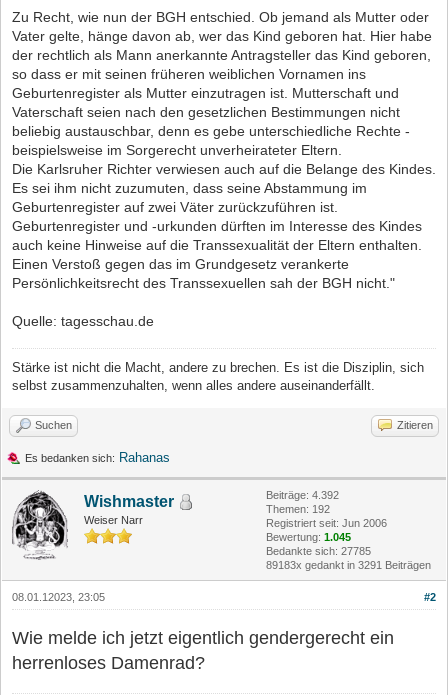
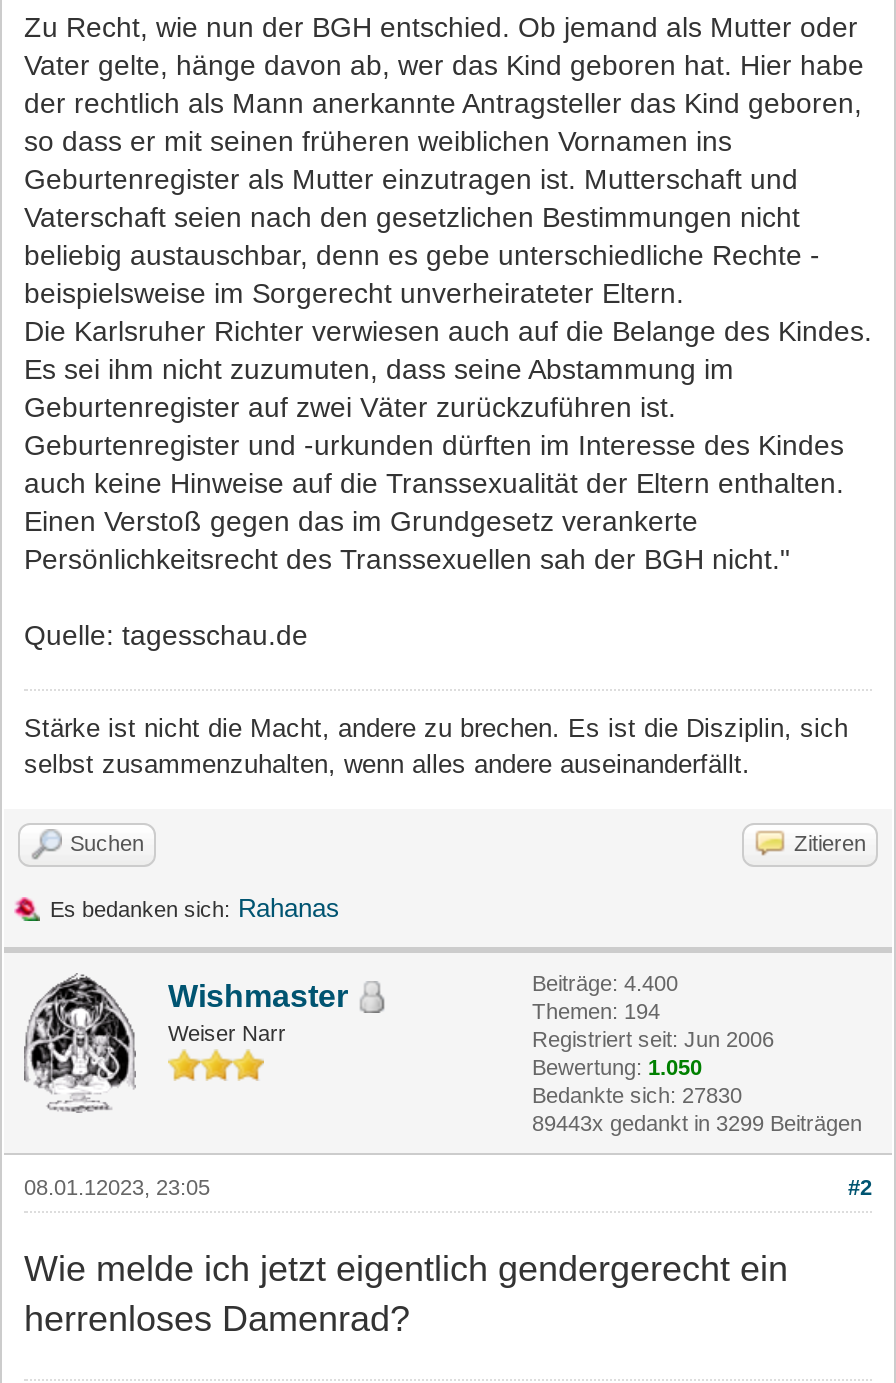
- Beiträge: 4.392
+ Beiträge: 4.400

- Themen: 192
+ Themen: 194

- Bewertung: 1.045
+ Bewertung: 1.050

- Bedankte sich: 27785
+ Bedankte sich: 27830

- 89183x gedankt in 3291 Beiträgen
+ 89443x gedankt in 3299 Beiträgen
